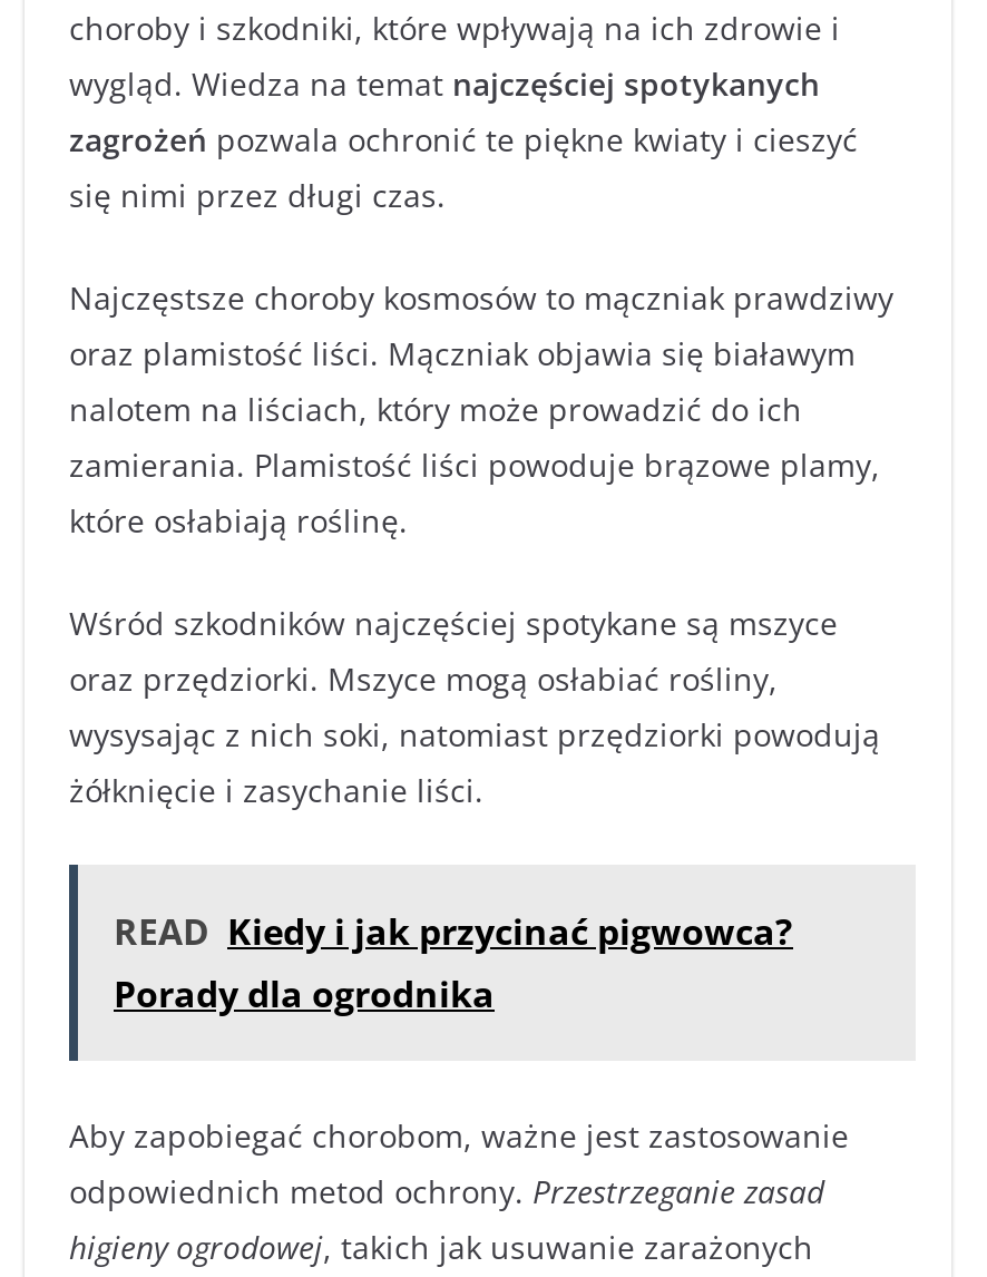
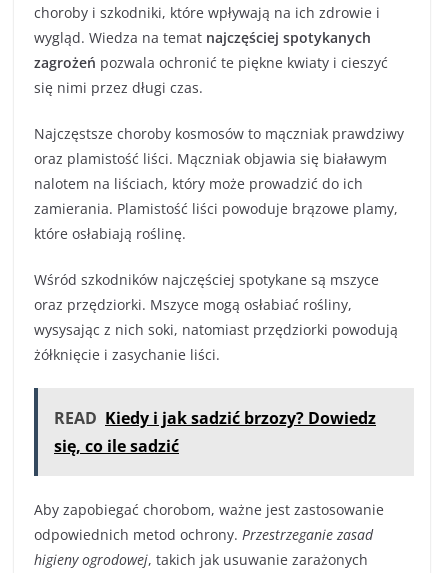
- READ Kiedy i jak przycinać pigwowca?
- Porady dla ogrodnika
+ READ Kiedy i jak sadzić brzozy? Dowiedz
+ się, co ile sadzić
